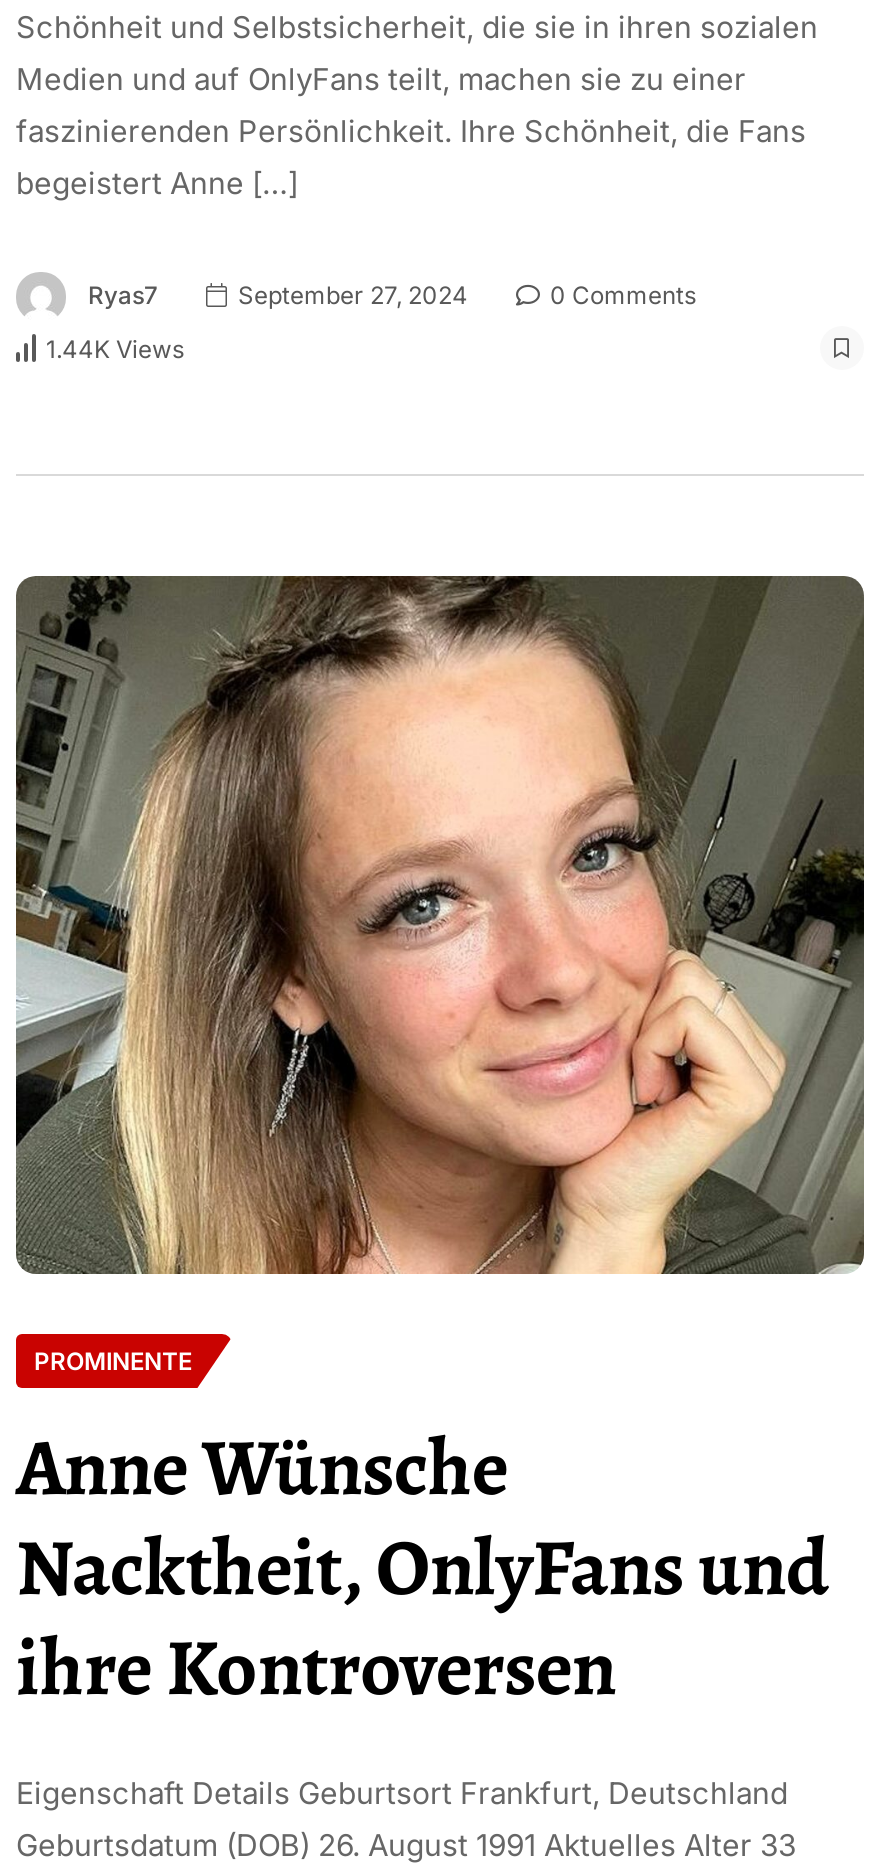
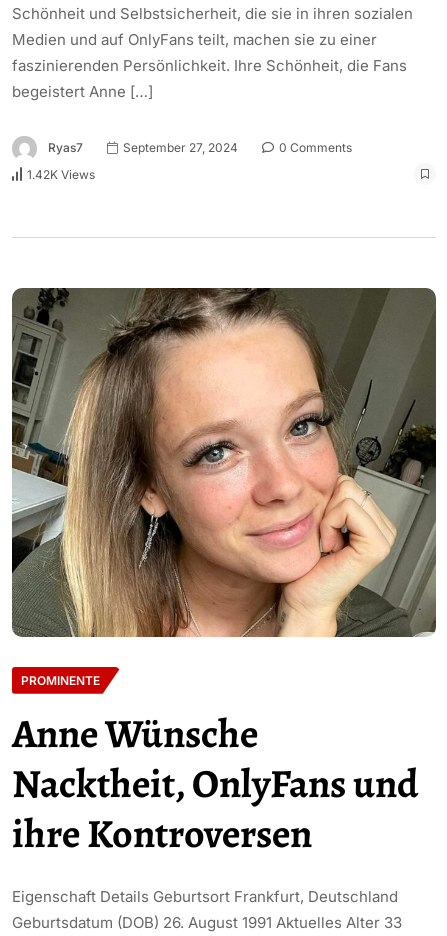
- 1.44K Views
+ 1.42K Views
